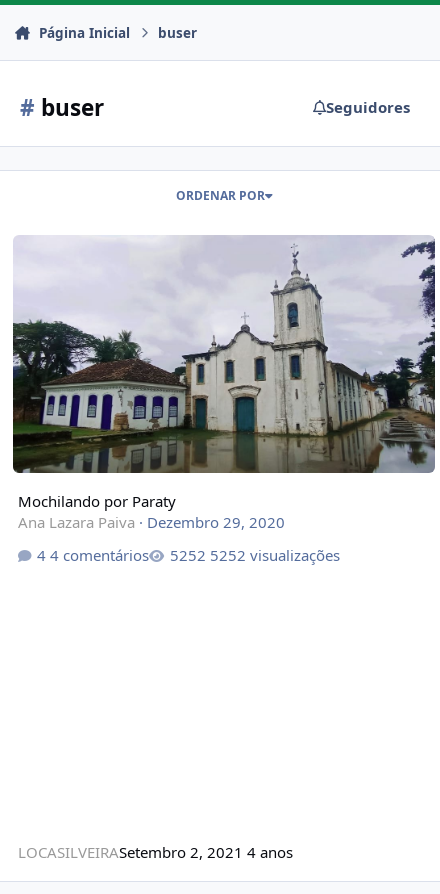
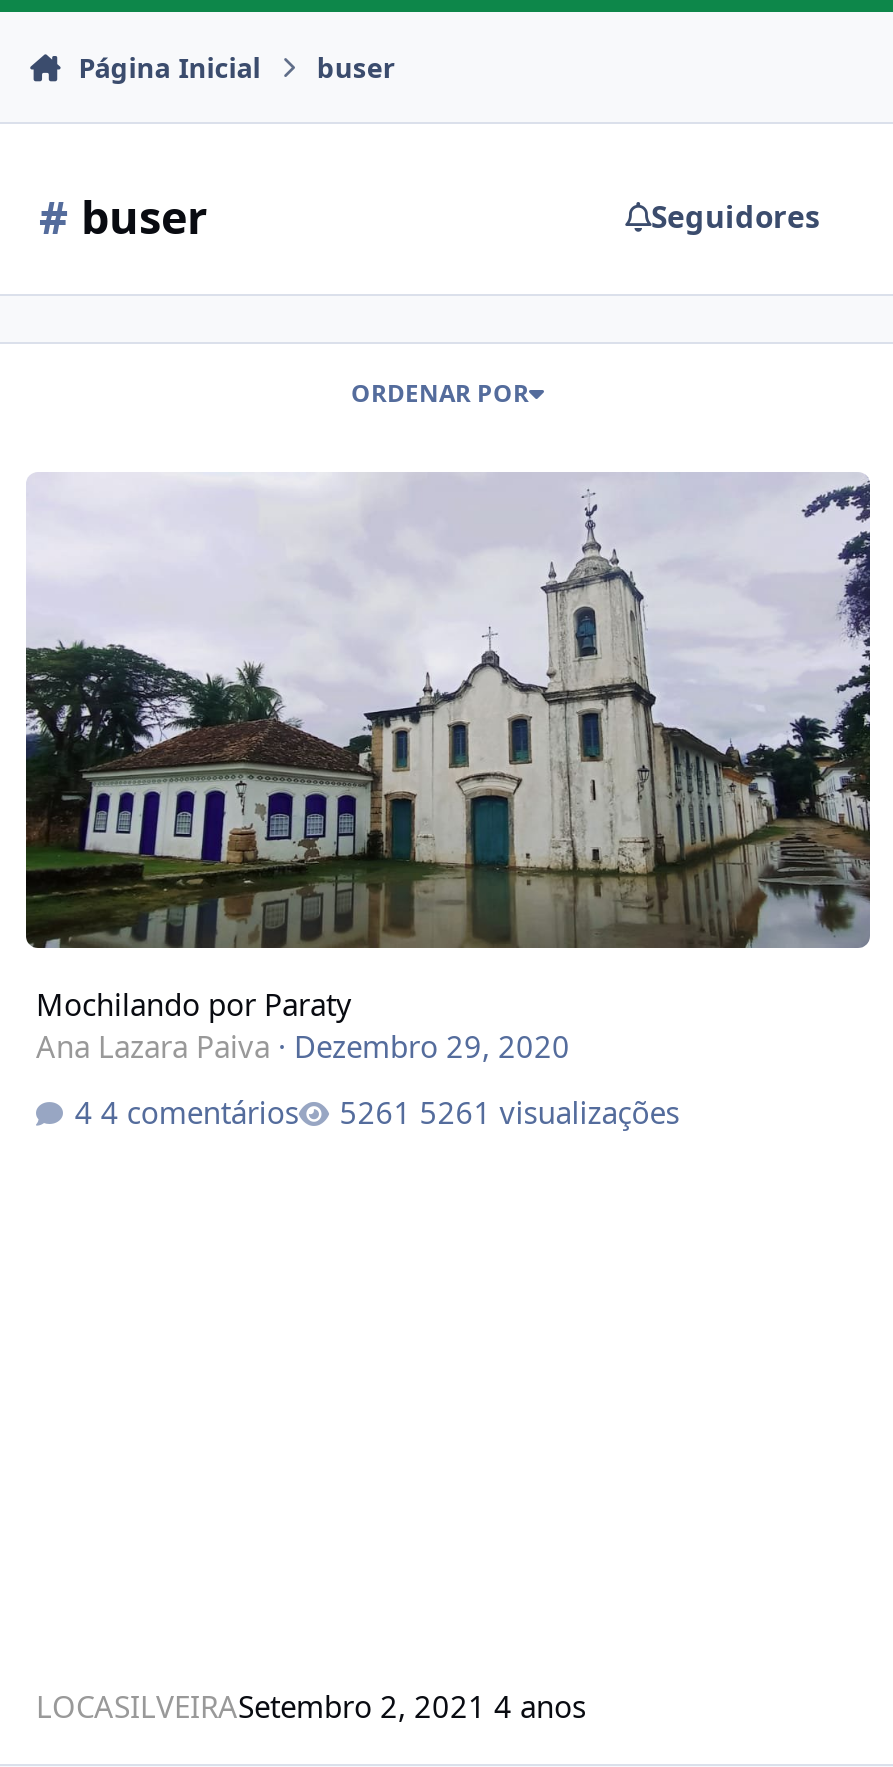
- 5252 visualizações
+ 5261 visualizações
